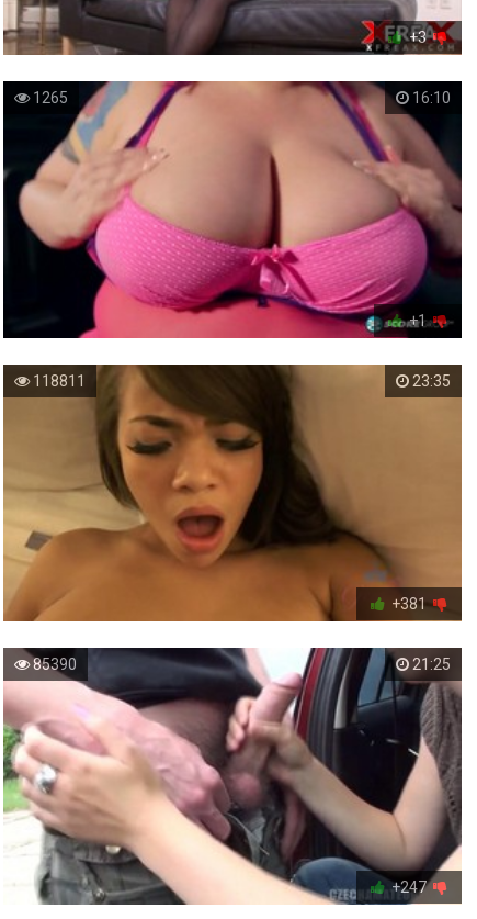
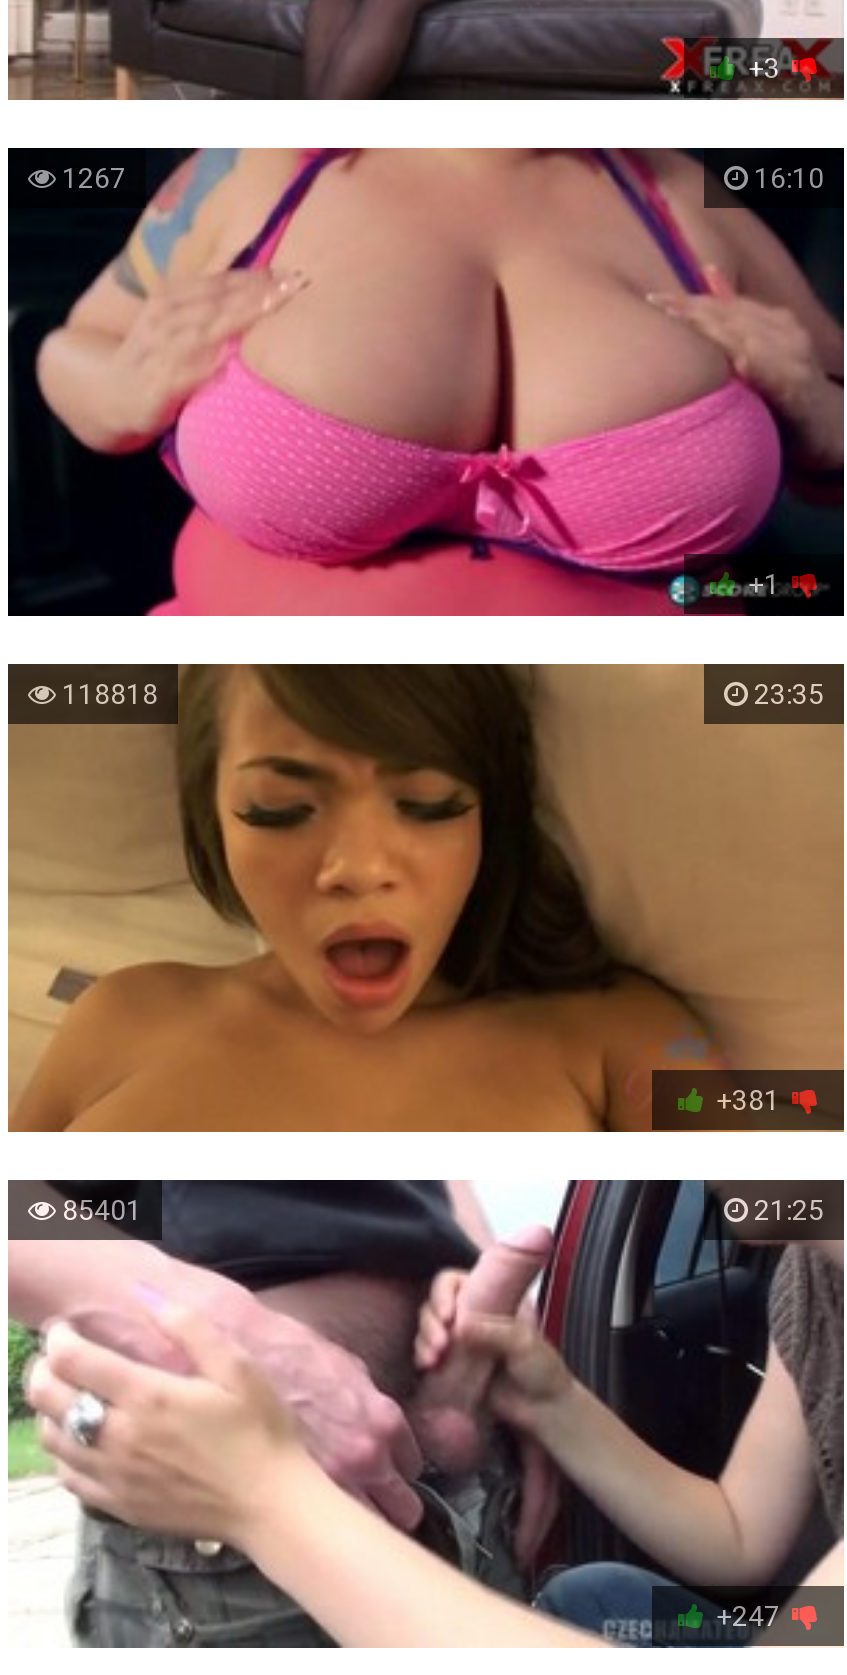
- 1265
+ 1267

- 118811
+ 118818

- 85390
+ 85401
